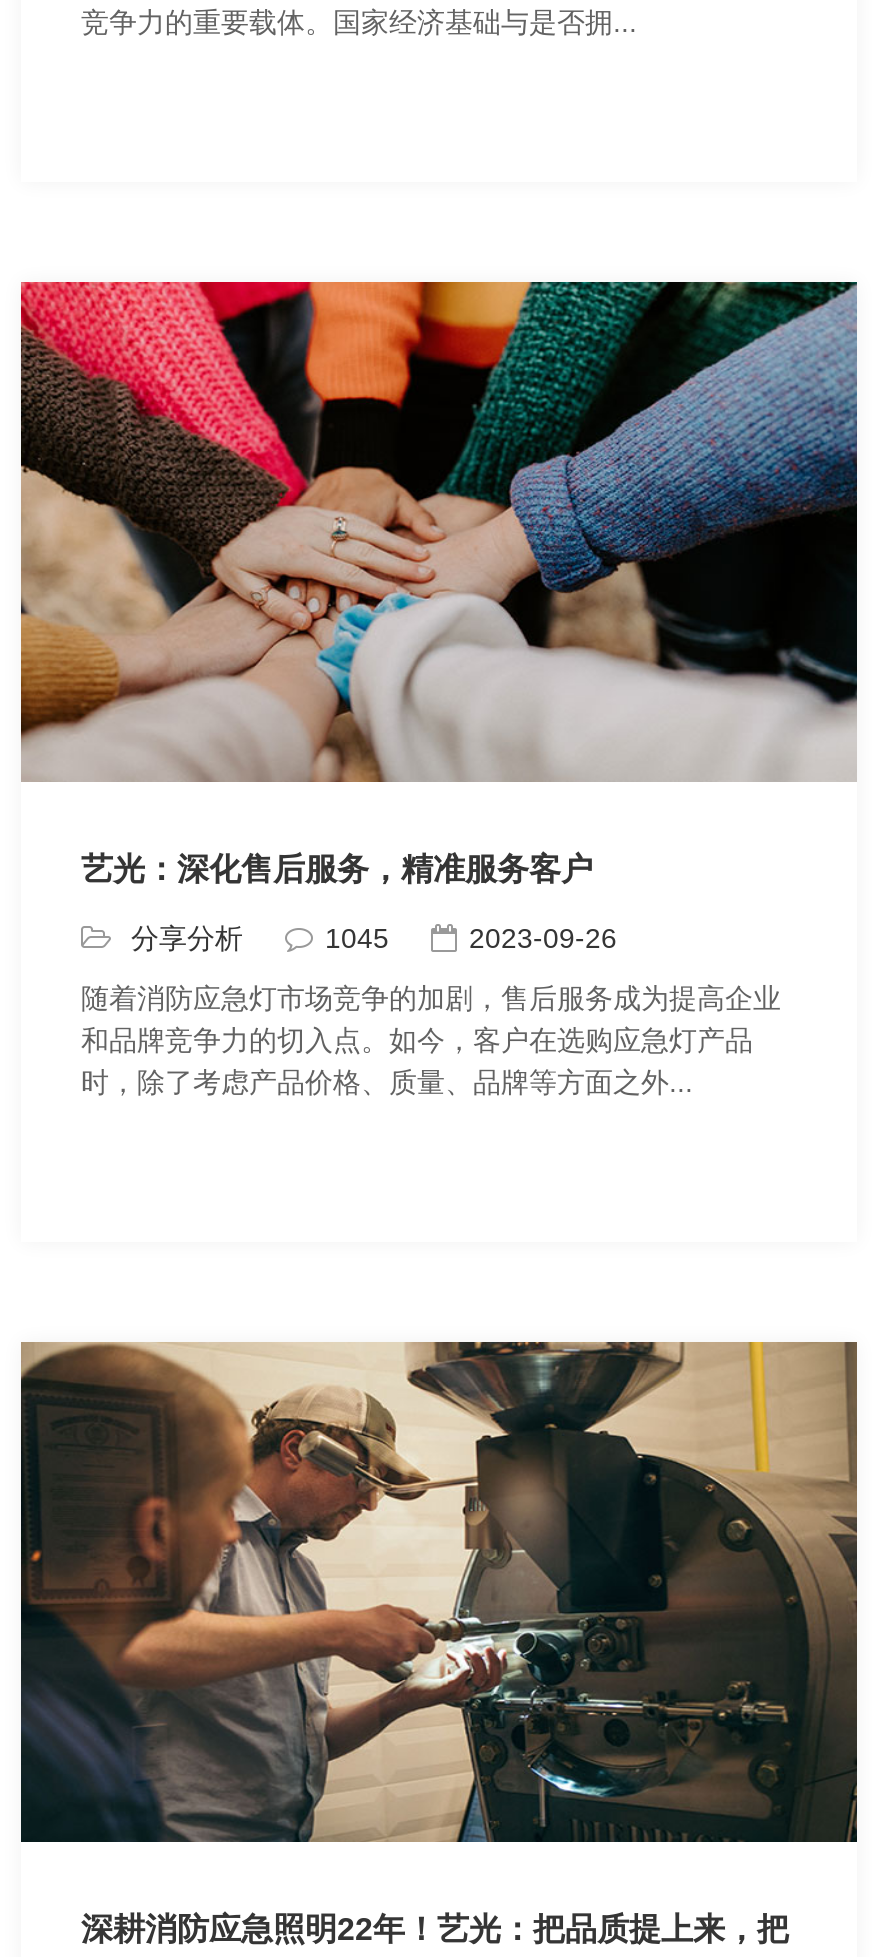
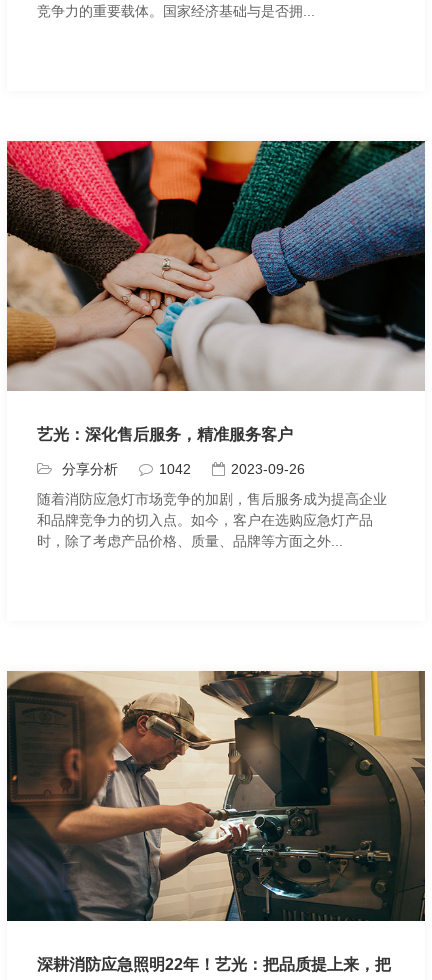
- 1045
+ 1042
